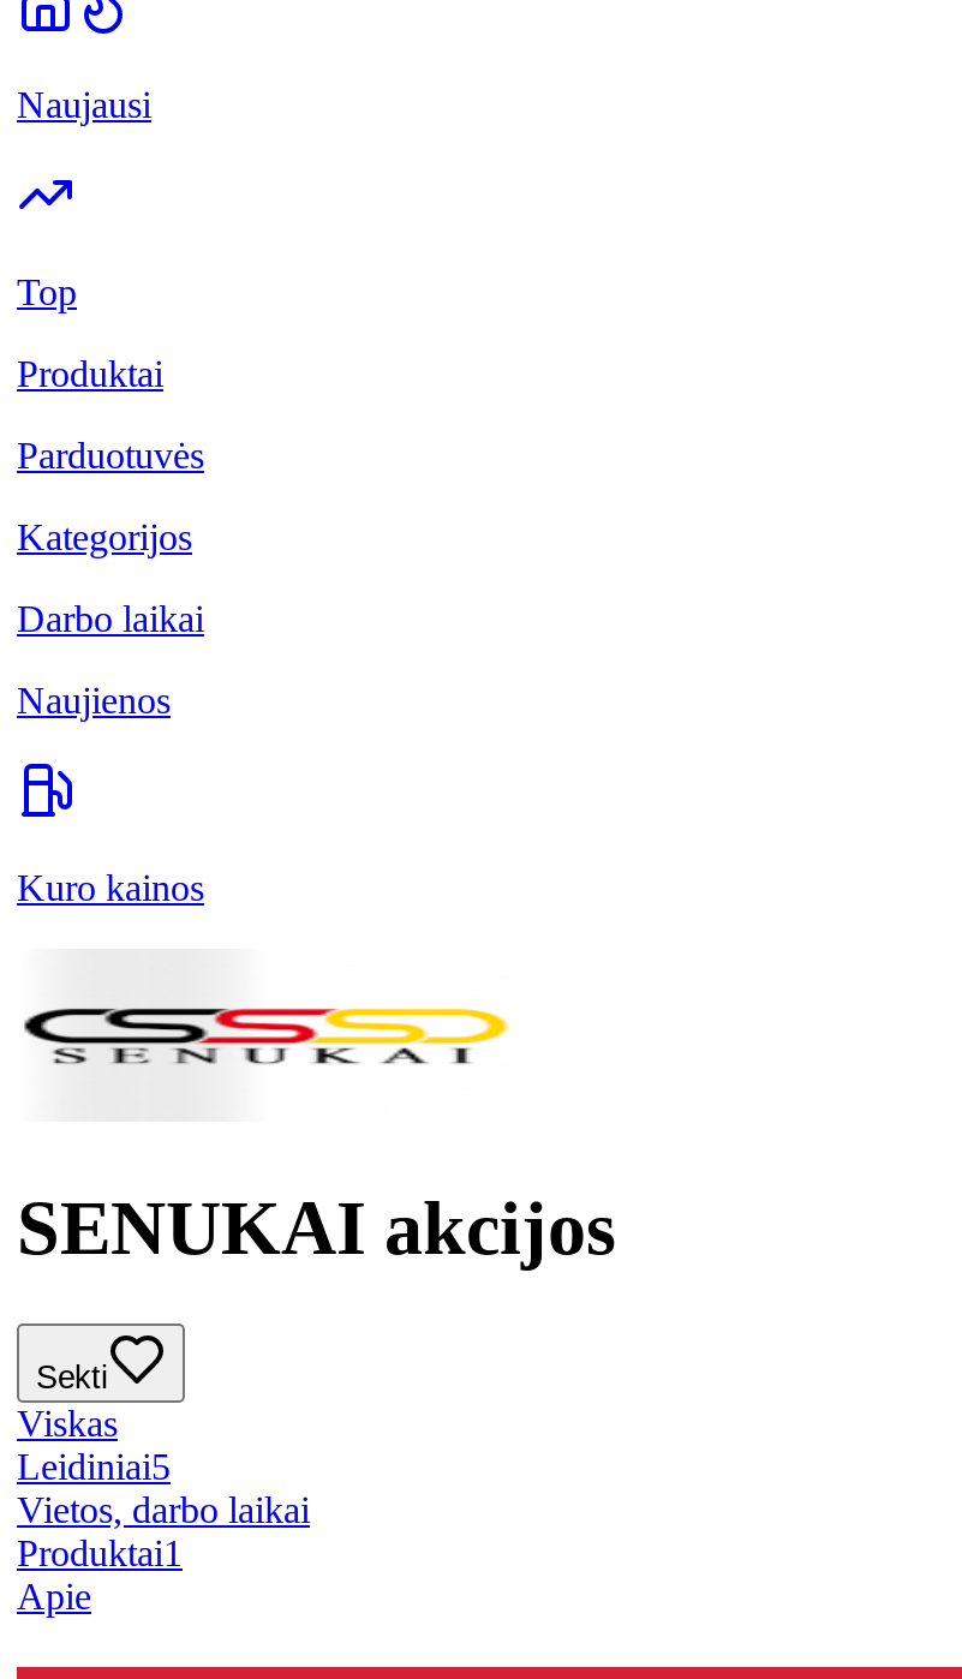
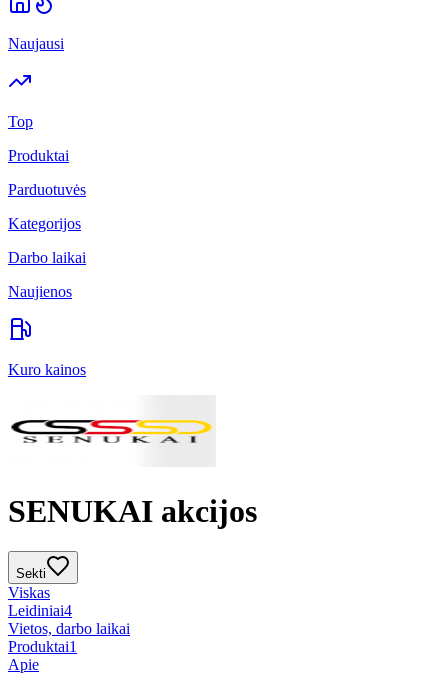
- Leidiniai5
+ Leidiniai4
